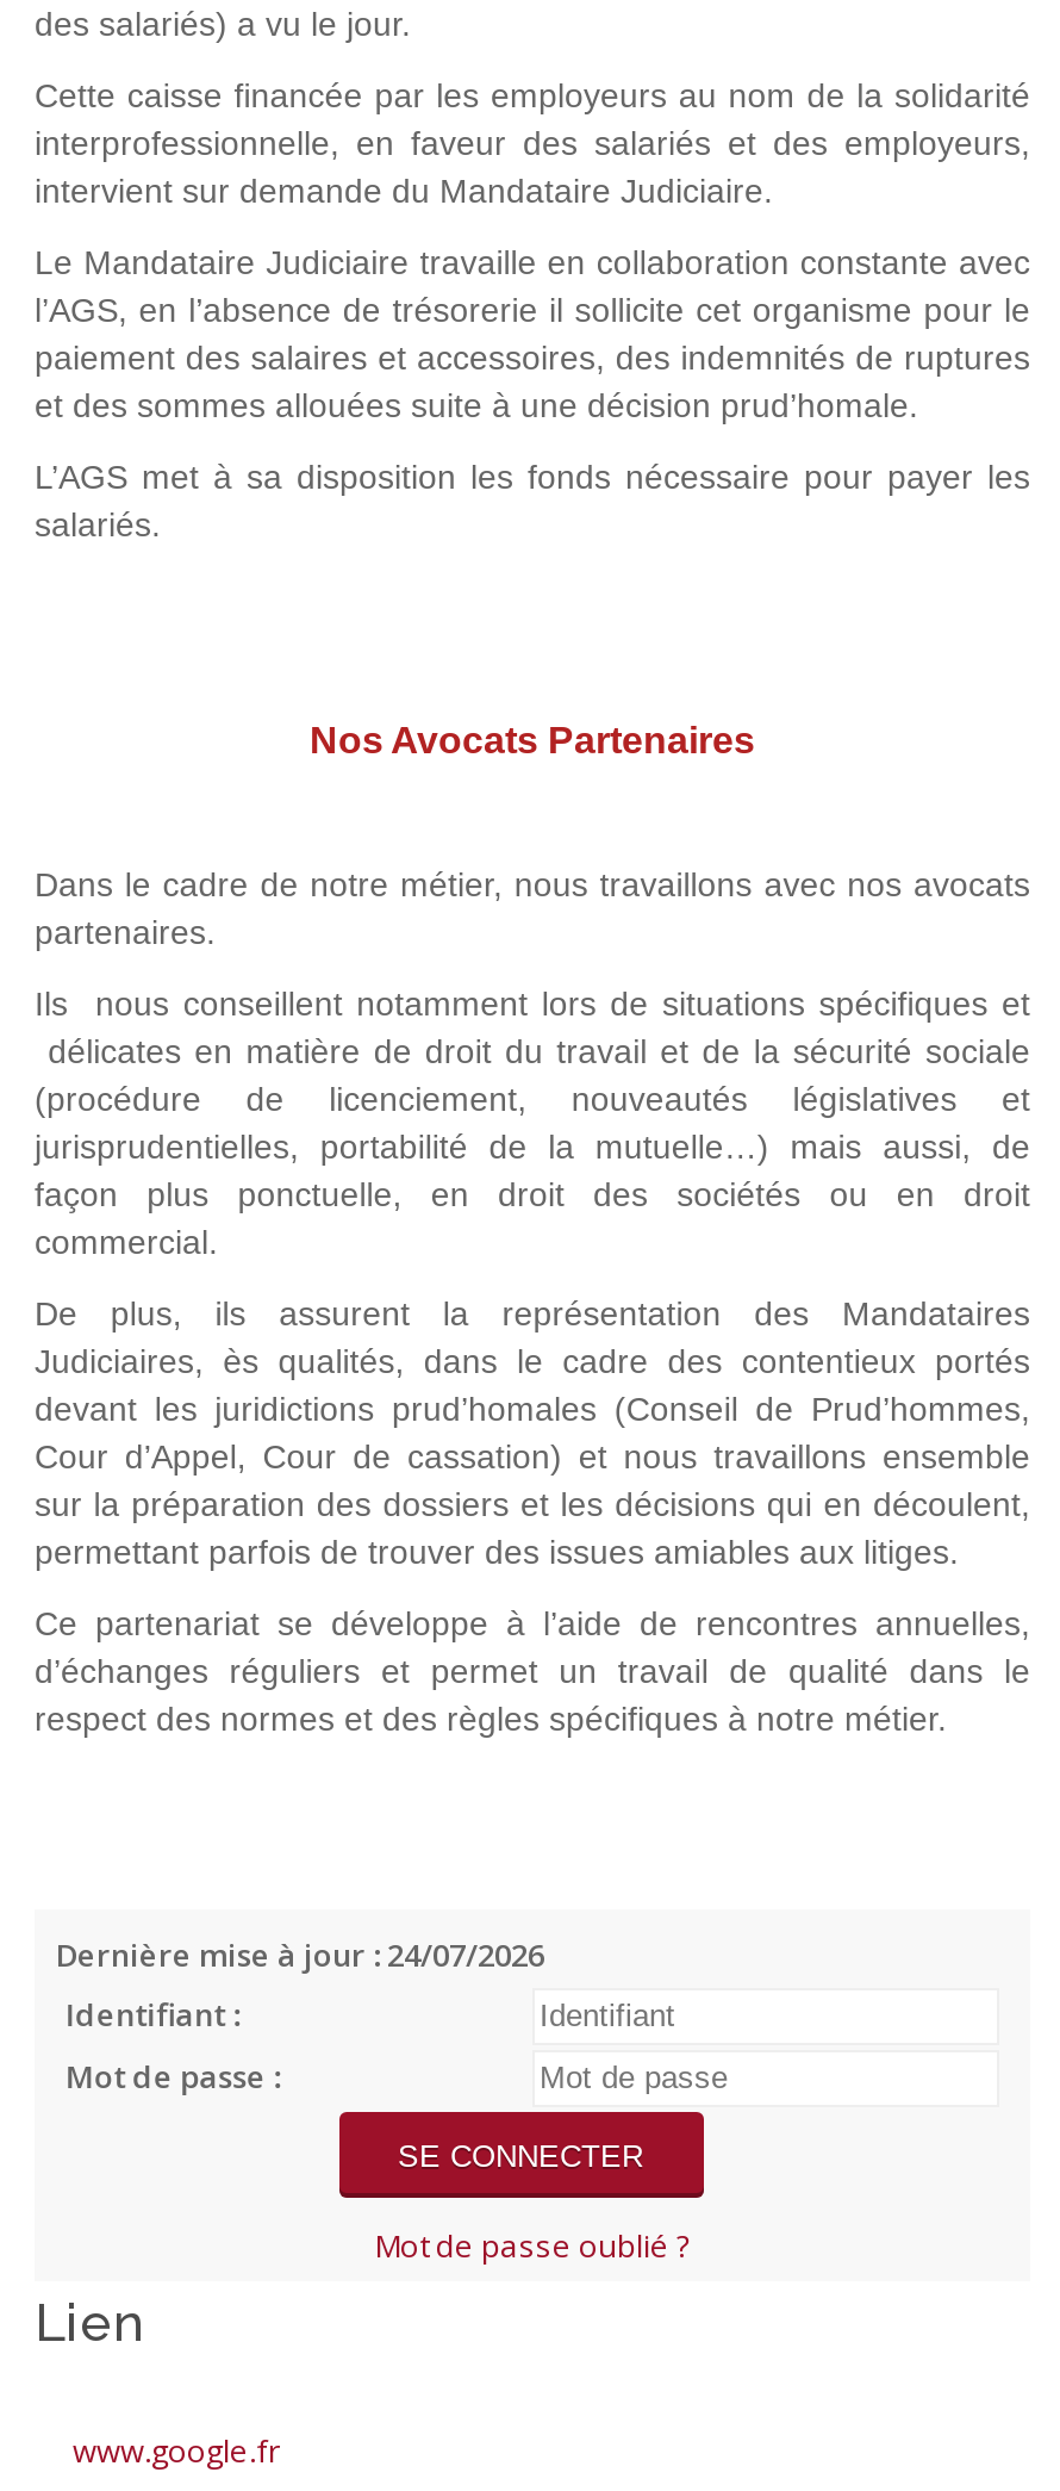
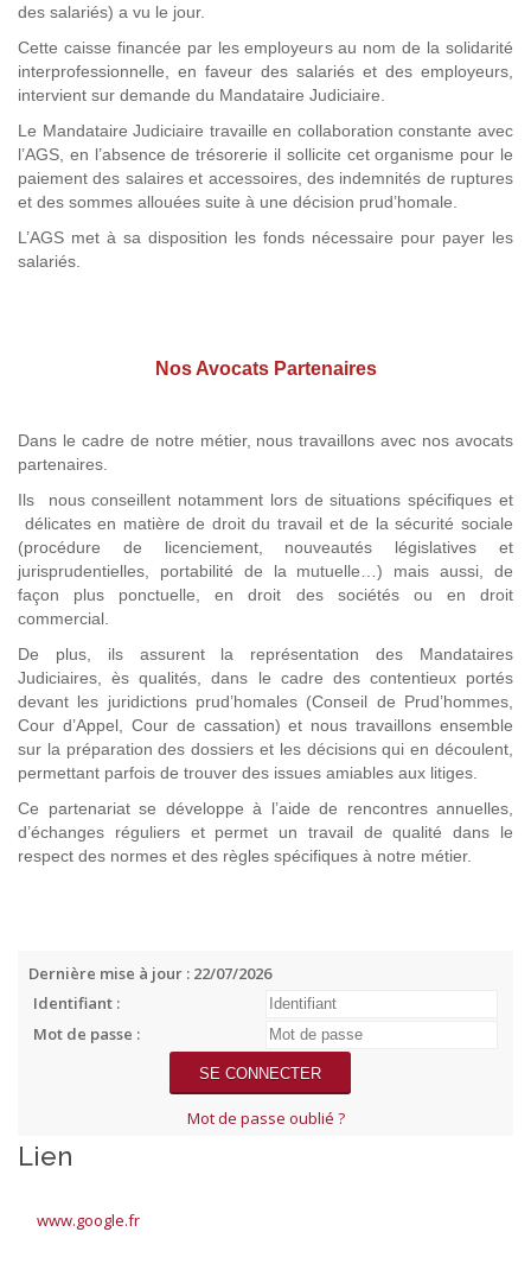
- Dernière mise à jour : 24/07/2026
+ Dernière mise à jour : 22/07/2026
